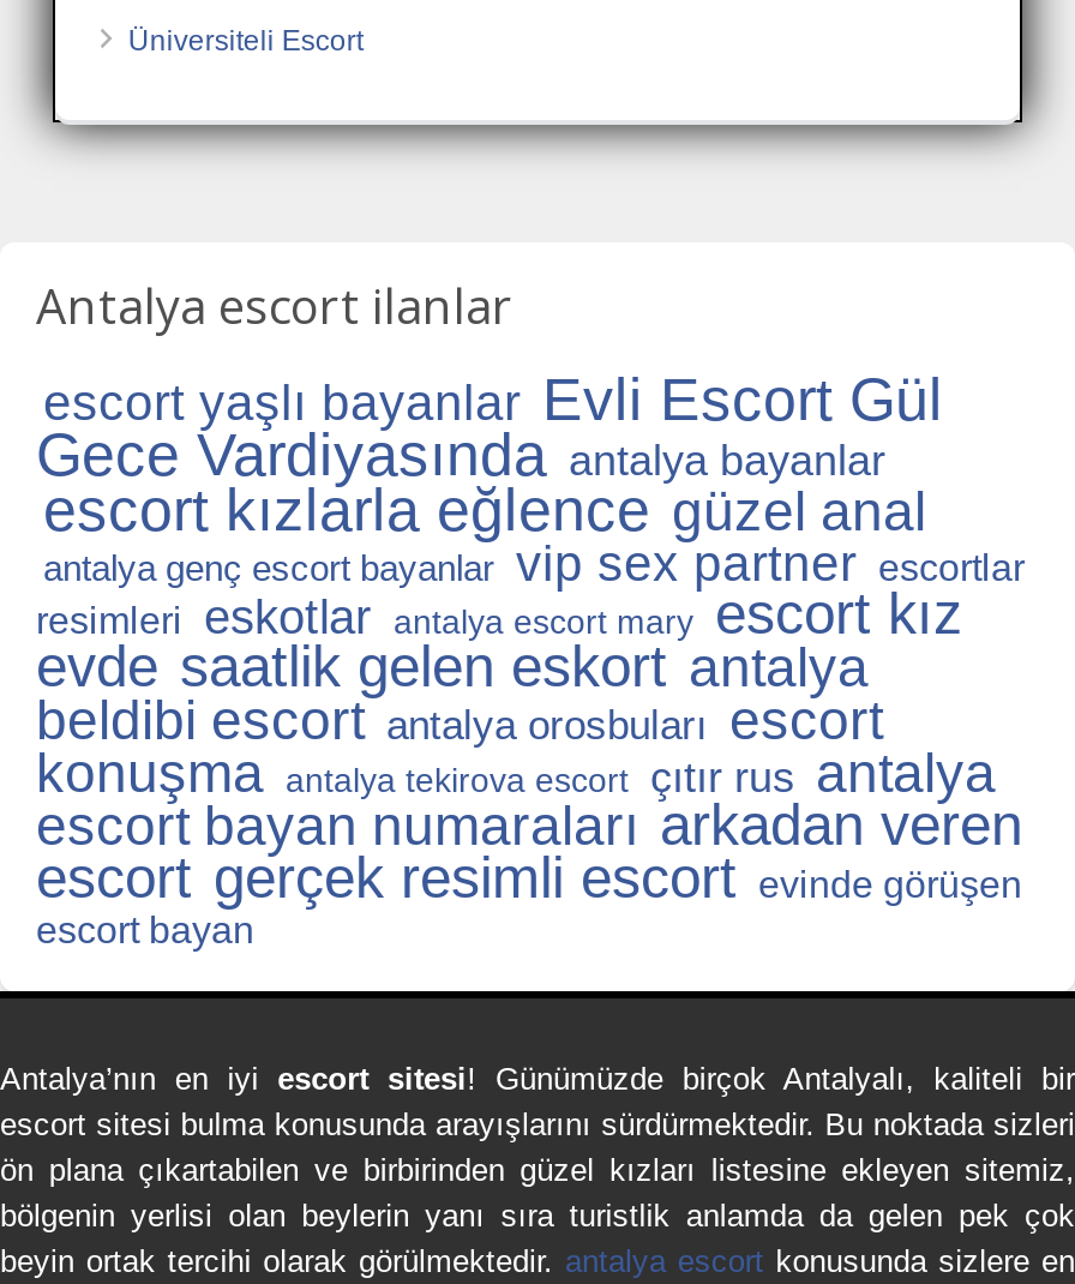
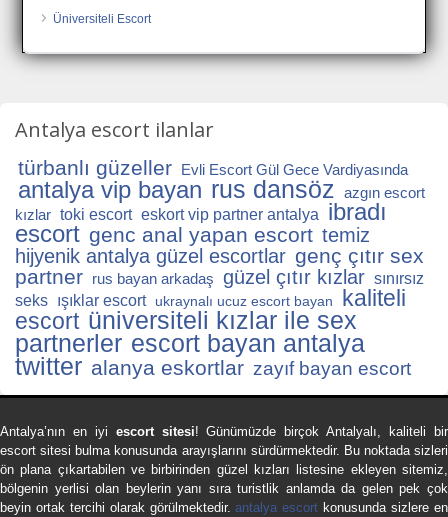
- escort yaşlı bayanlar Evli Escort Gül
- Gece Vardiyasında antalya bayanlar
- escort kızlarla eğlence güzel anal
- antalya genç escort bayanlar vip sex partner escortlar
- resimleri eskotlar antalya escort mary escort kız
- evde saatlik gelen eskort antalya
- beldibi escort antalya orosbuları escort
- konuşma antalya tekirova escort çıtır rus antalya
- escort bayan numaraları arkadan veren
- escort gerçek resimli escort evinde görüşen
- escort bayan
+ türbanlı güzeller Evli Escort Gül Gece Vardiyasında
+ antalya vip bayan rus dansöz azgın escort
+ kızlar toki escort eskort vip partner antalya ibradı
+ escort genc anal yapan escort temiz
+ hijyenik antalya güzel escortlar genç çıtır sex
+ partner rus bayan arkadaş güzel çıtır kızlar sınırsız
+ seks ışıklar escort ukraynalı ucuz escort bayan kaliteli
+ escort üniversiteli kızlar ile sex
+ partnerler escort bayan antalya
+ twitter alanya eskortlar zayıf bayan escort
